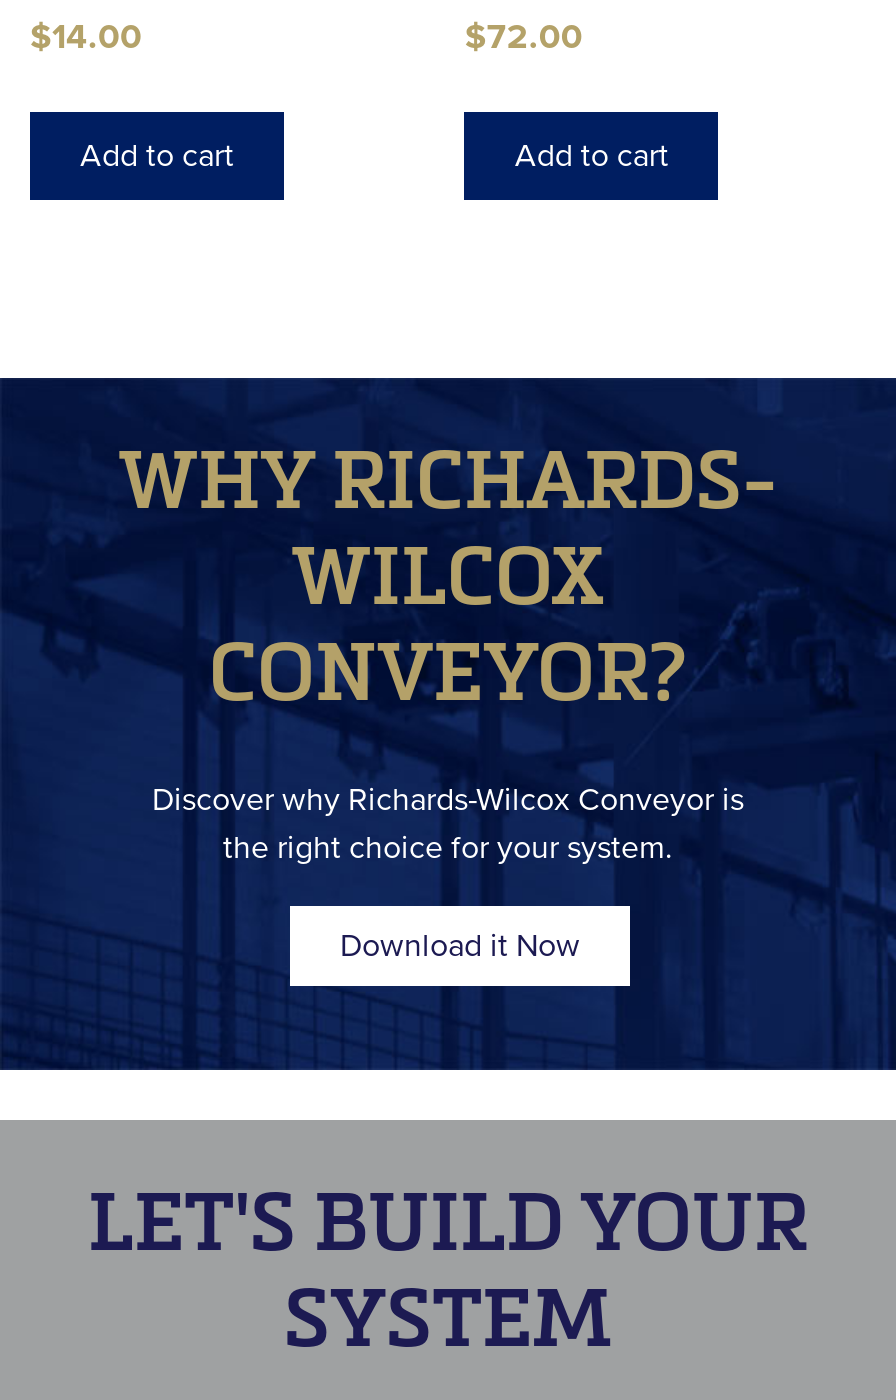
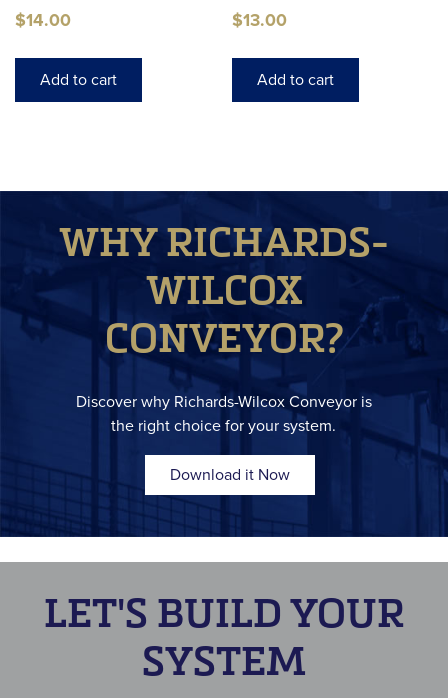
- $72.00
+ $13.00
